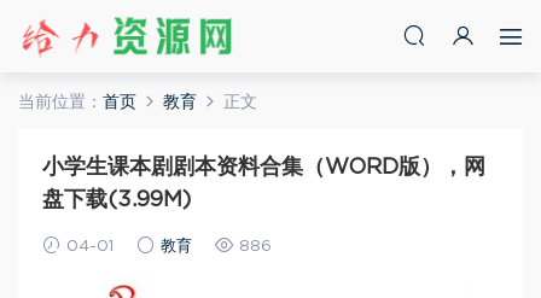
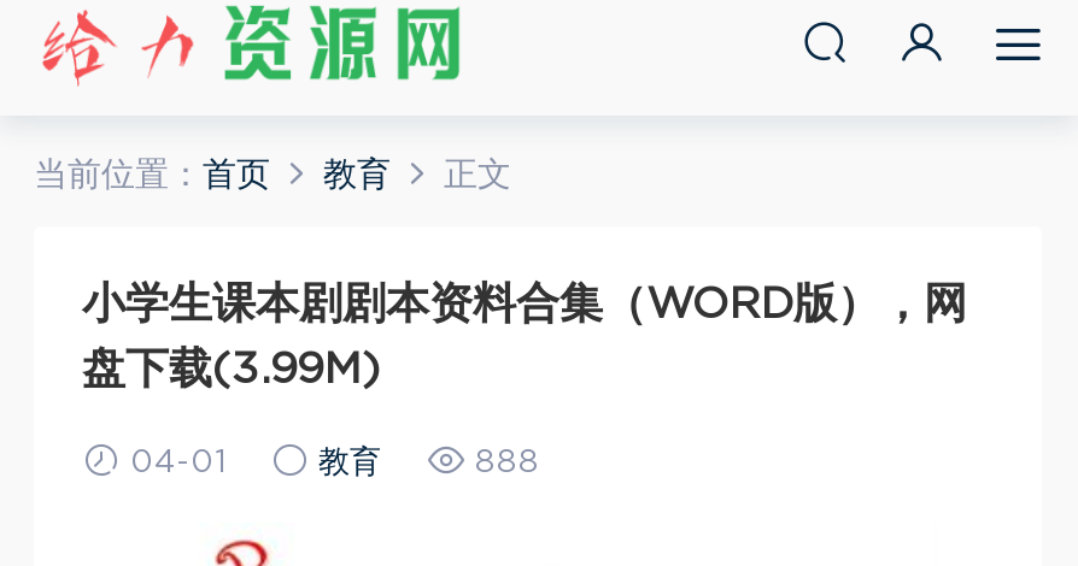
- 886
+ 888
